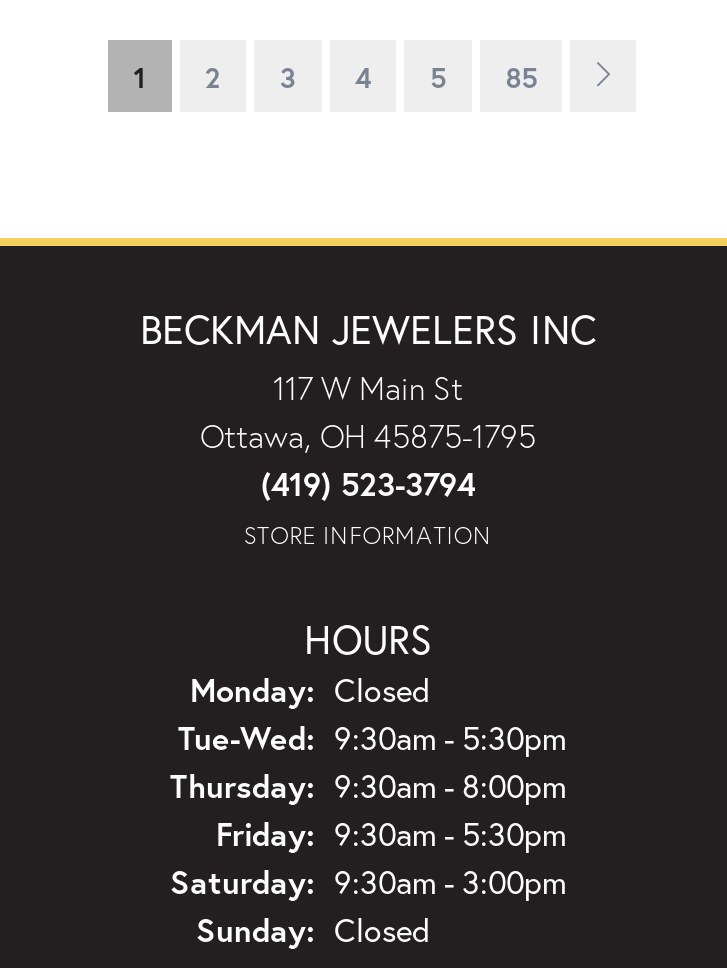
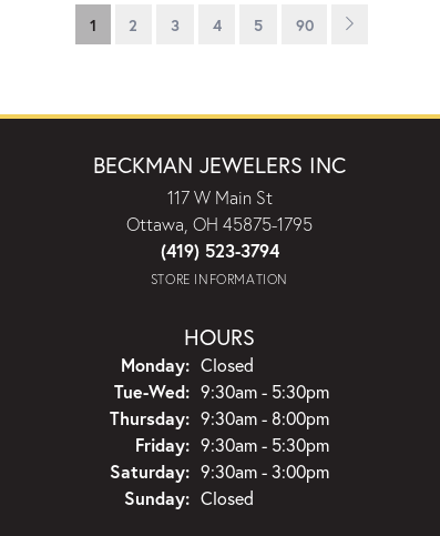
- 1 2 3 4 5 85
+ 1 2 3 4 5 90
